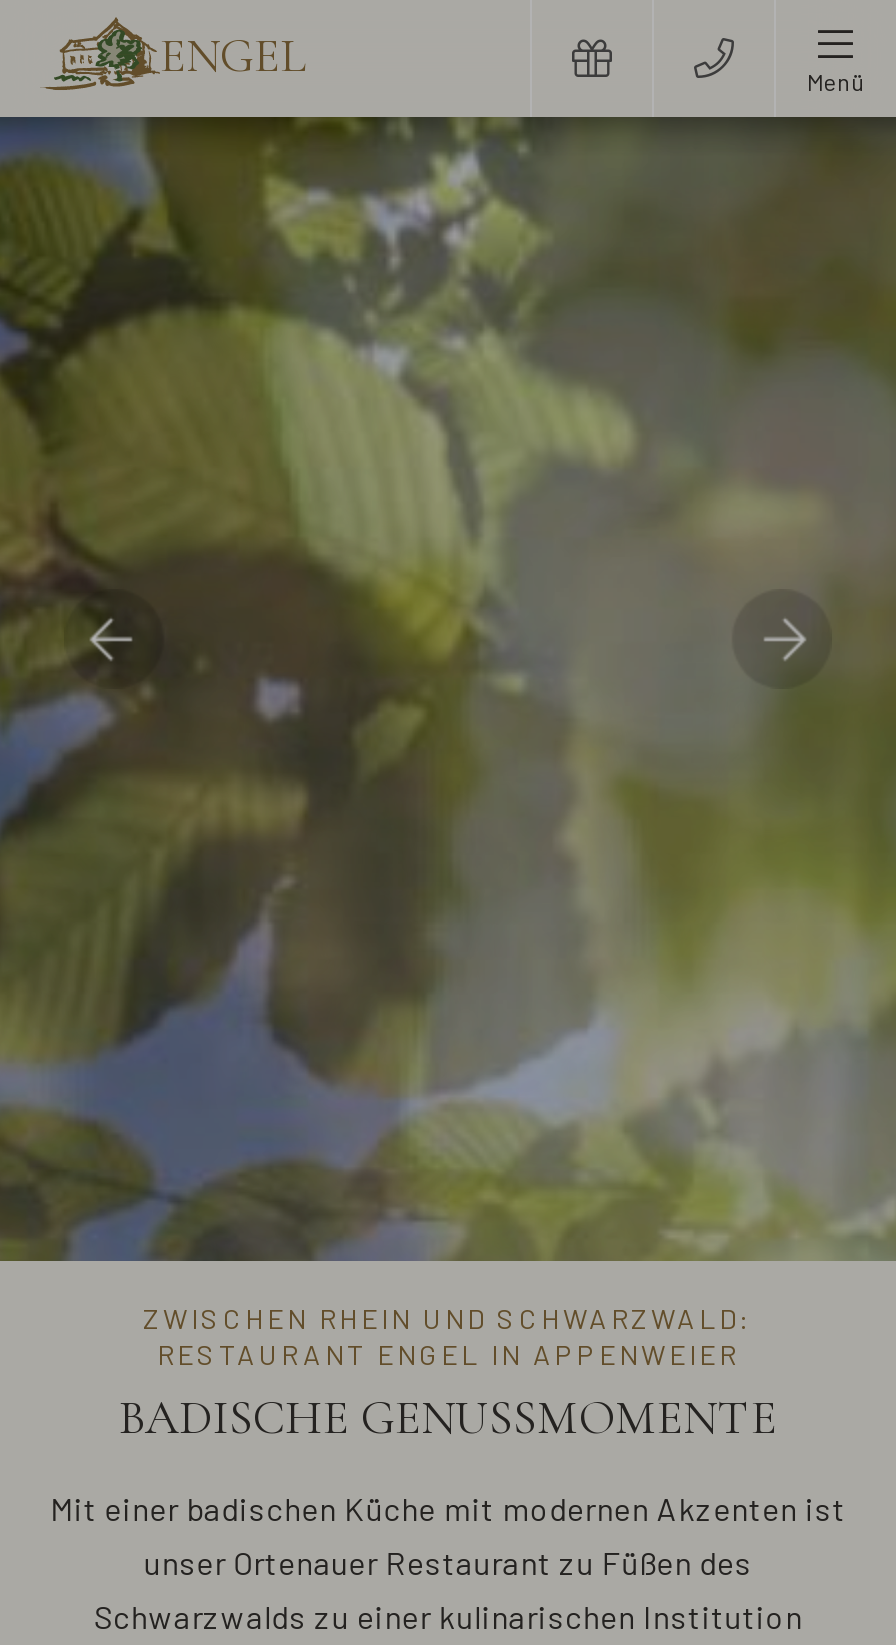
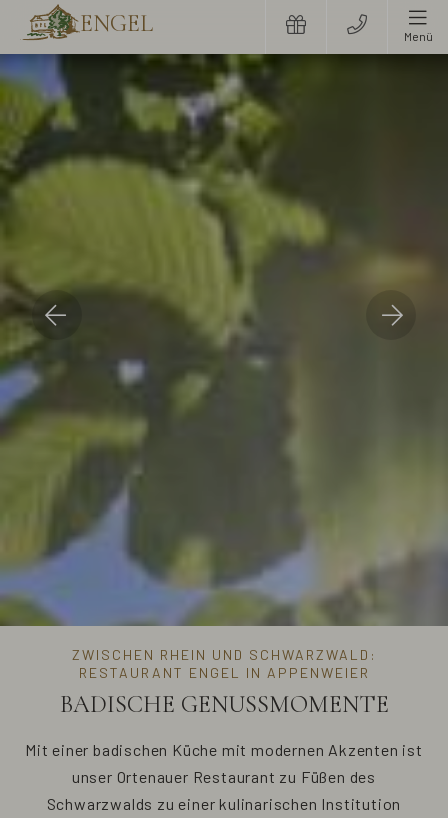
- [image]
+ [image]
